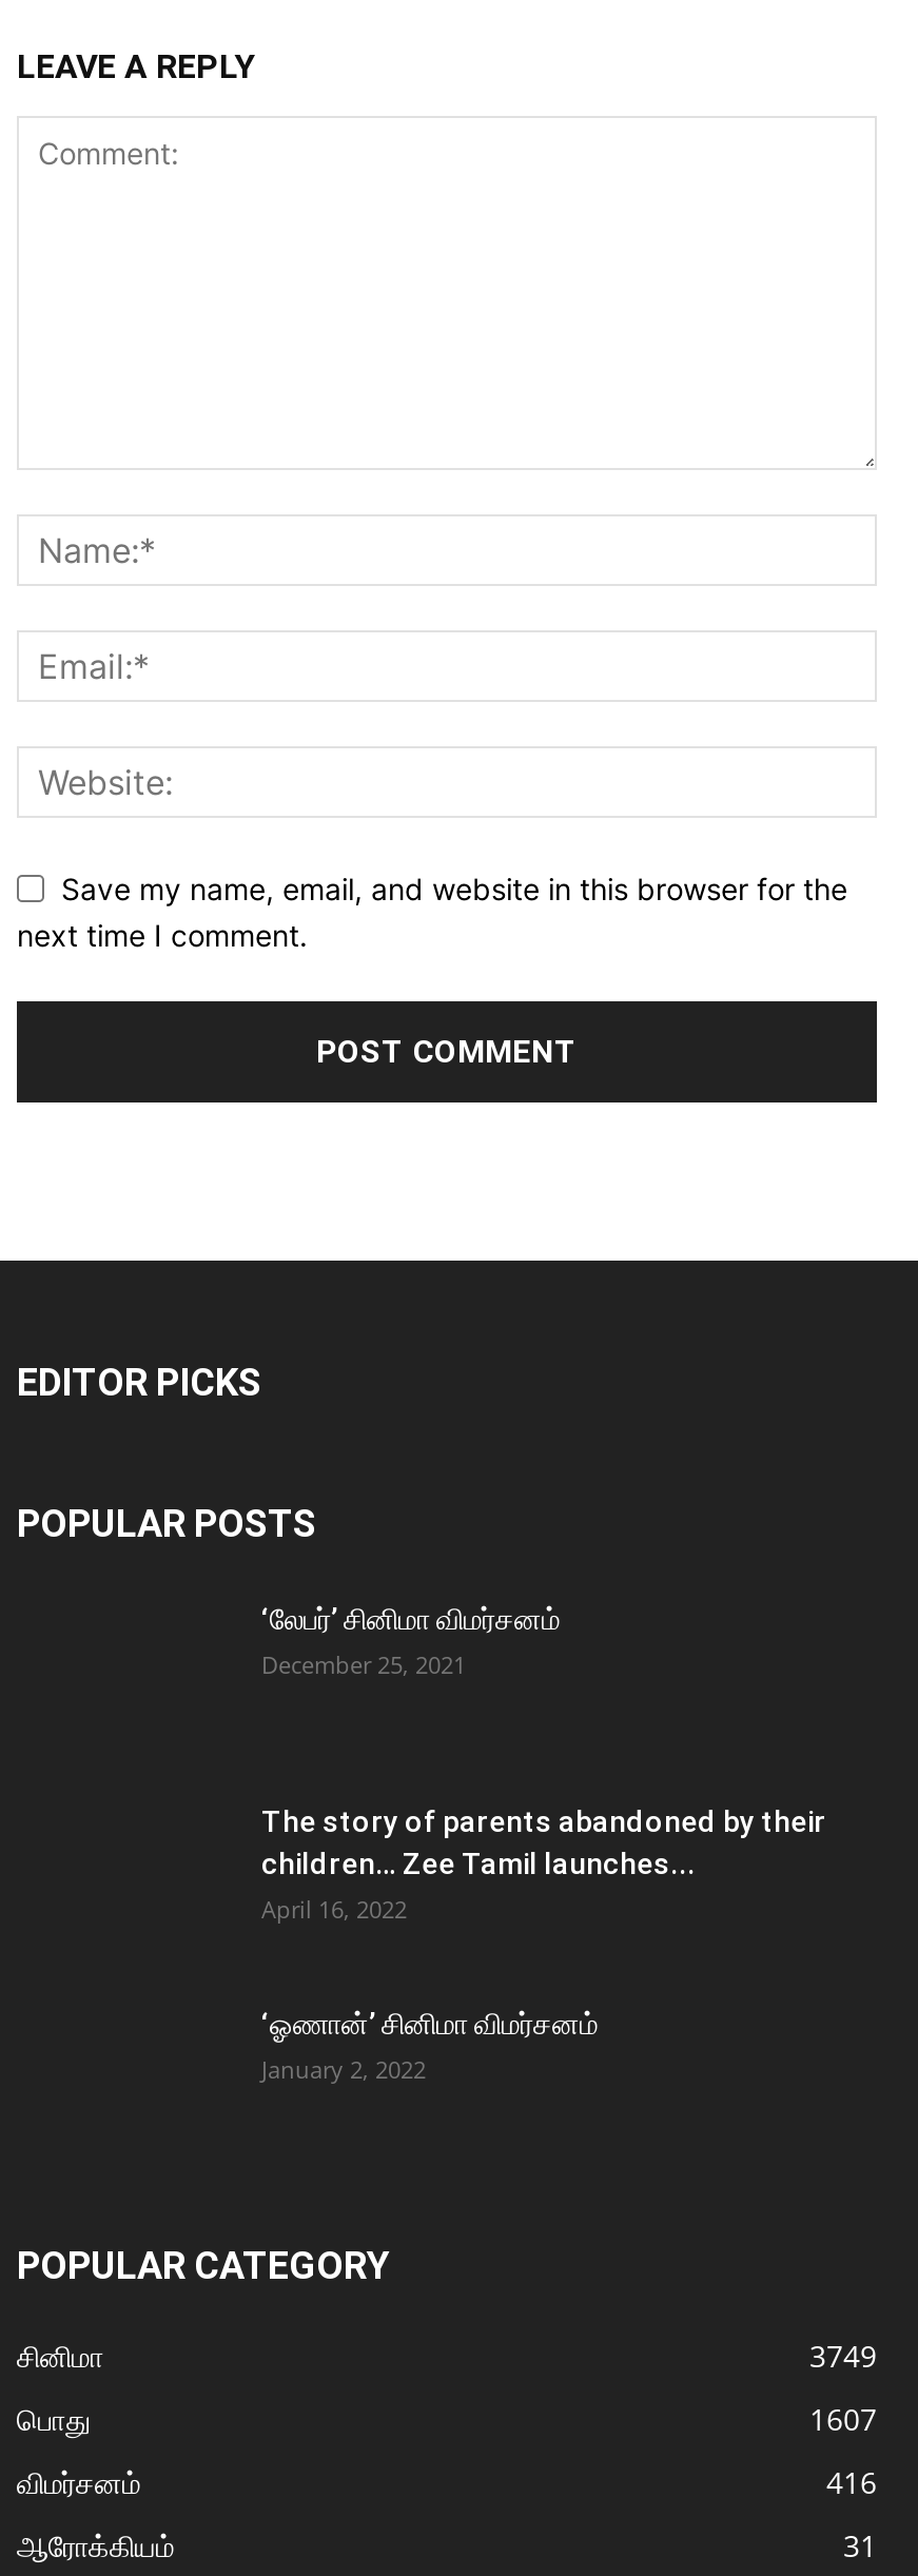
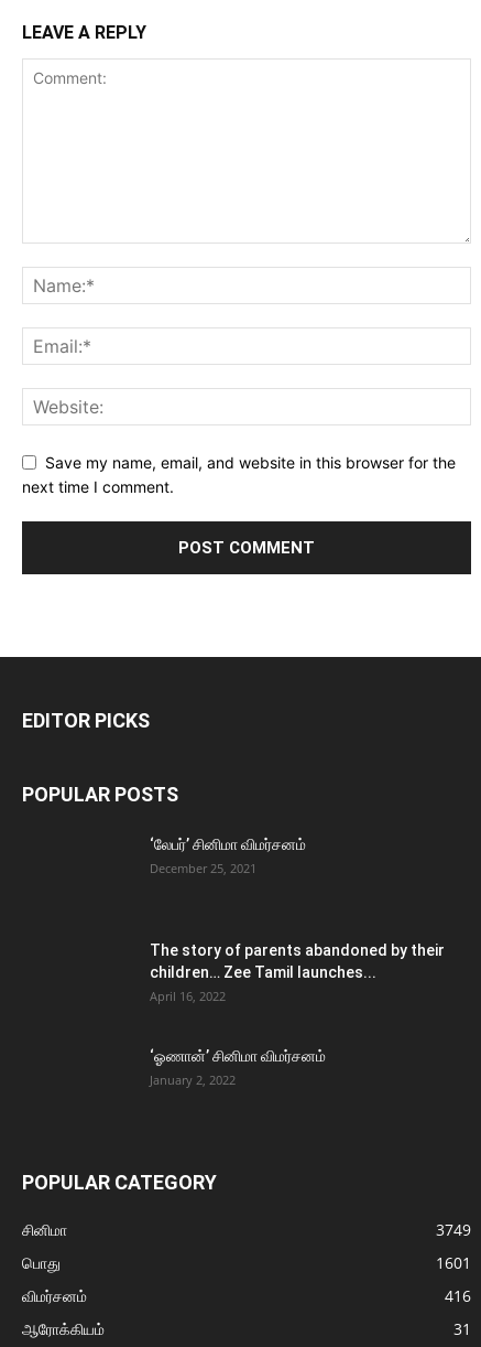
- 1607
+ 1601
